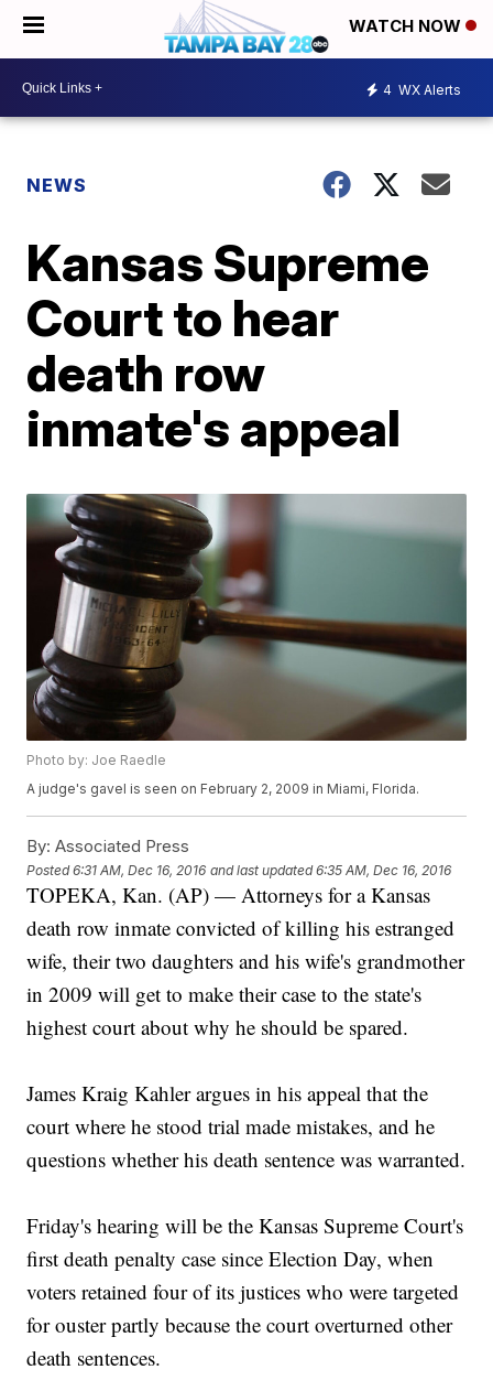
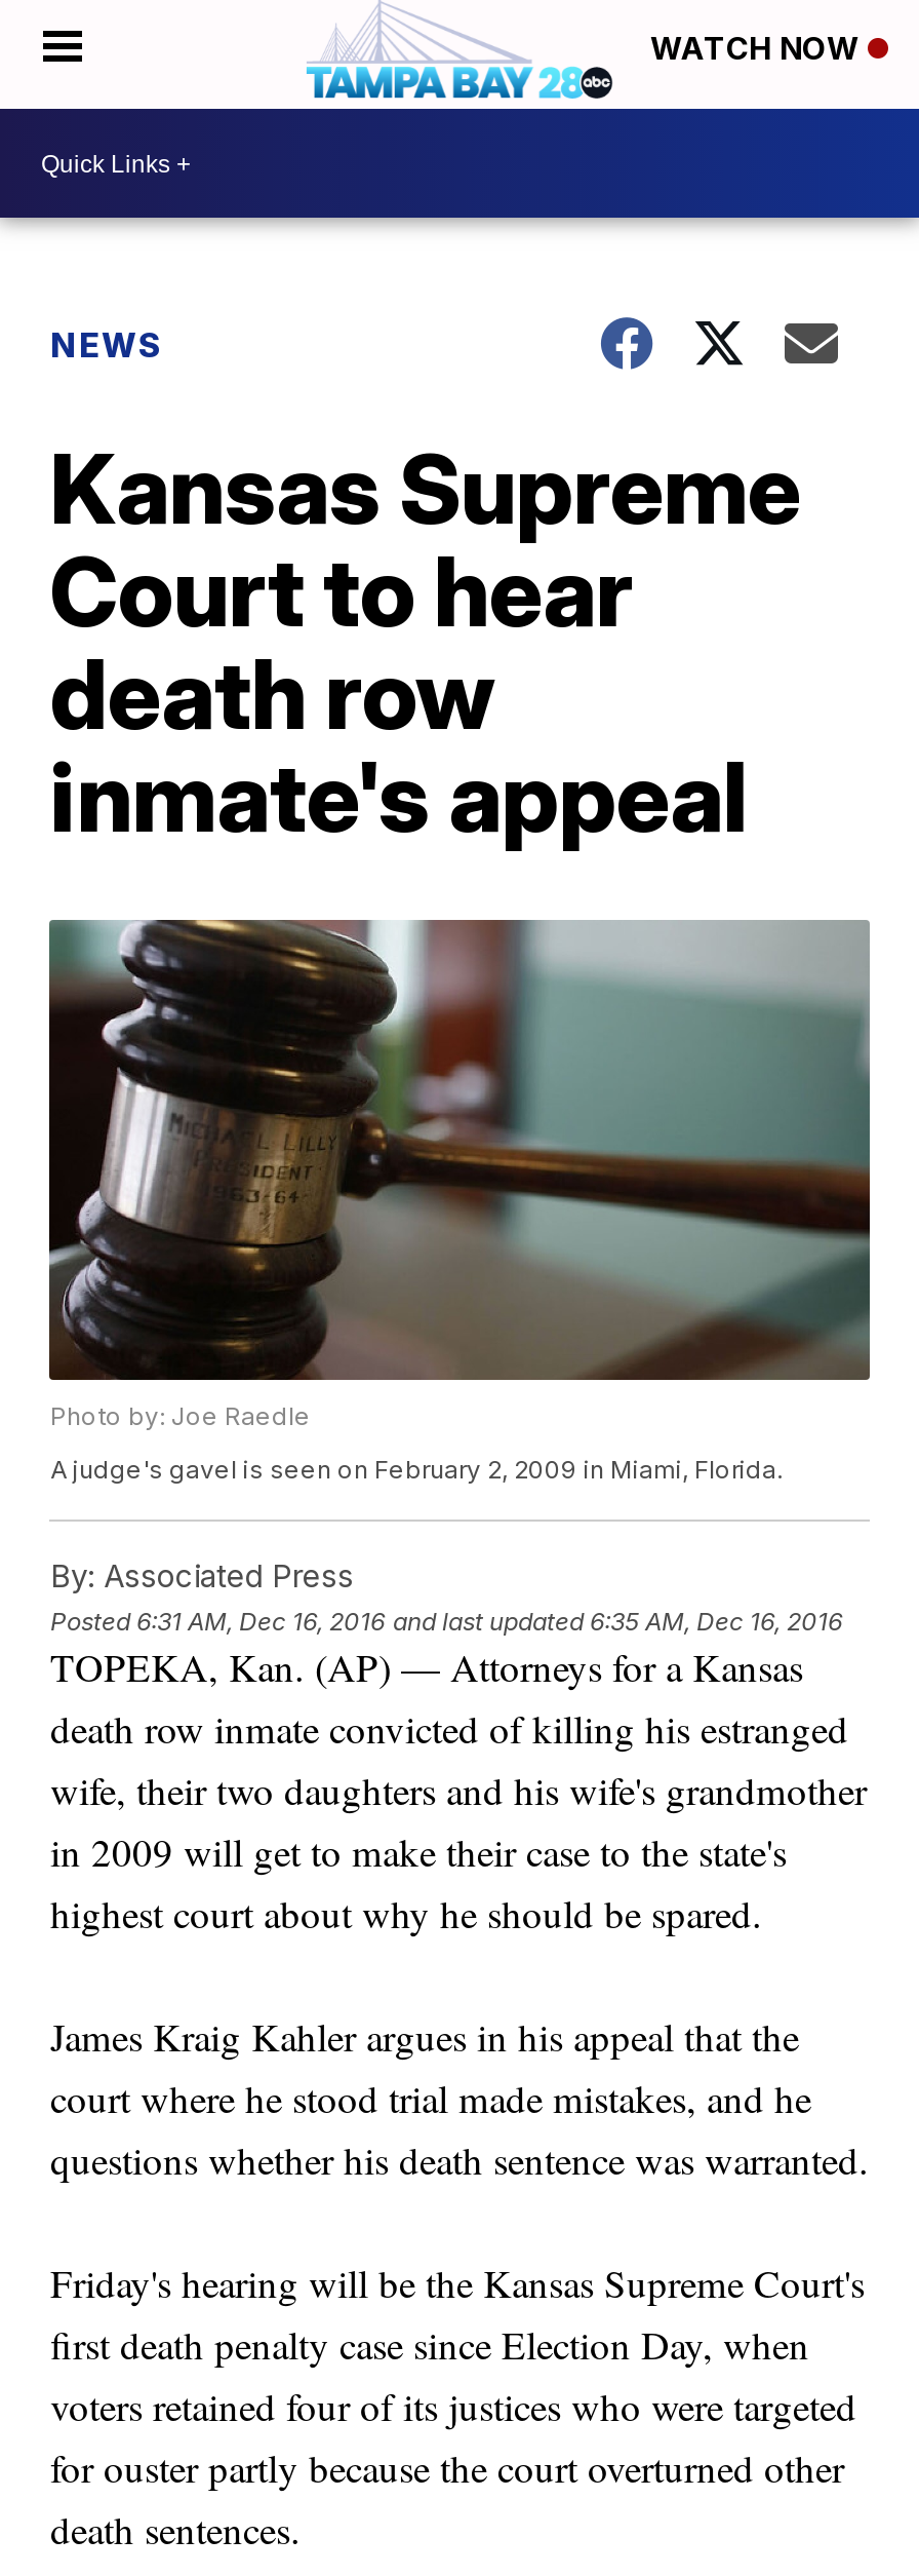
- 4 WX Alerts
